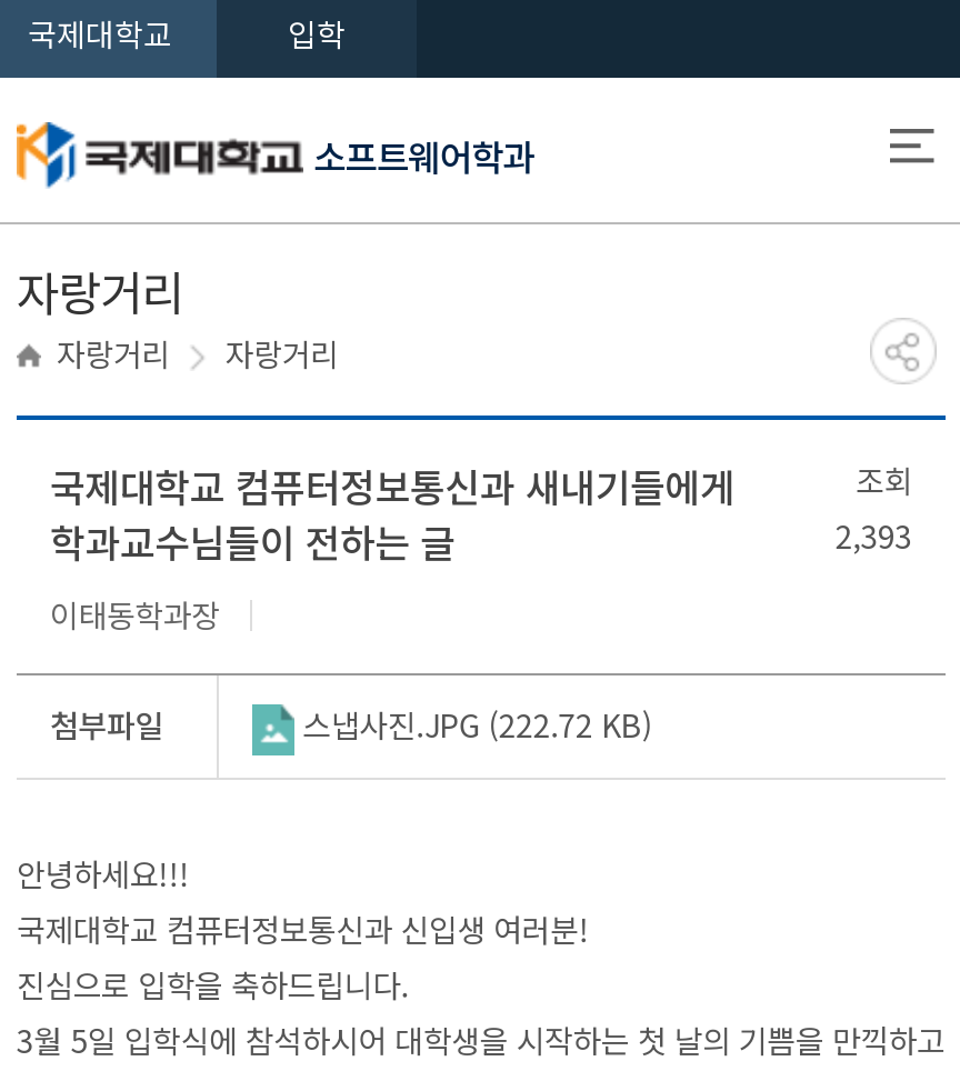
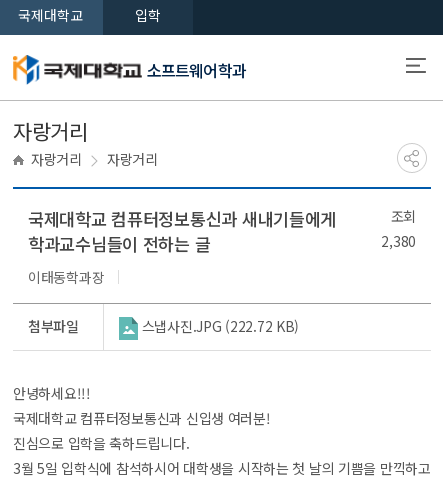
- 2,393
+ 2,380
